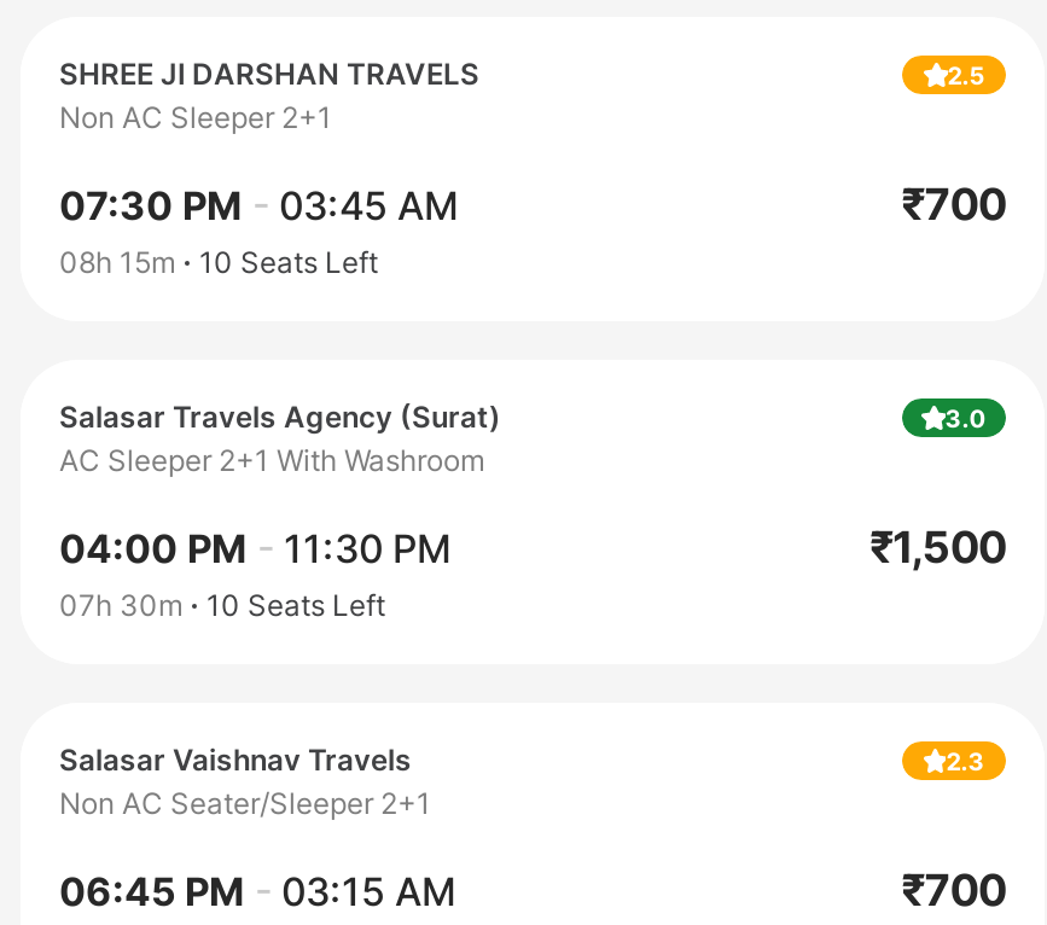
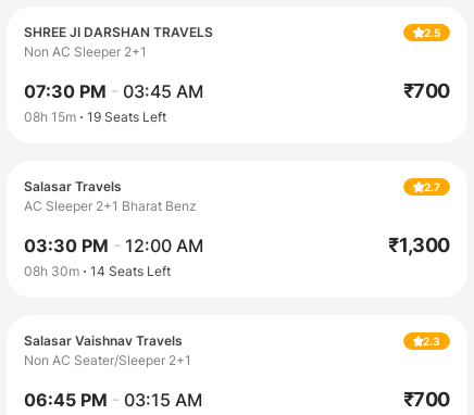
- 08h 15m 10 Seats Left
+ 08h 15m 19 Seats Left

- Salasar Travels Agency (Surat)
- 3.0
- AC Sleeper 2+1 With Washroom
+ Salasar Travels
+ 2.7
+ AC Sleeper 2+1 Bharat Benz

- 04:00 PM - 11:30 PM
- ₹1,500
- 07h 30m
- 10 Seats Left
+ 03:30 PM - 12:00 AM
+ ₹1,300
+ 08h 30m
+ 14 Seats Left
